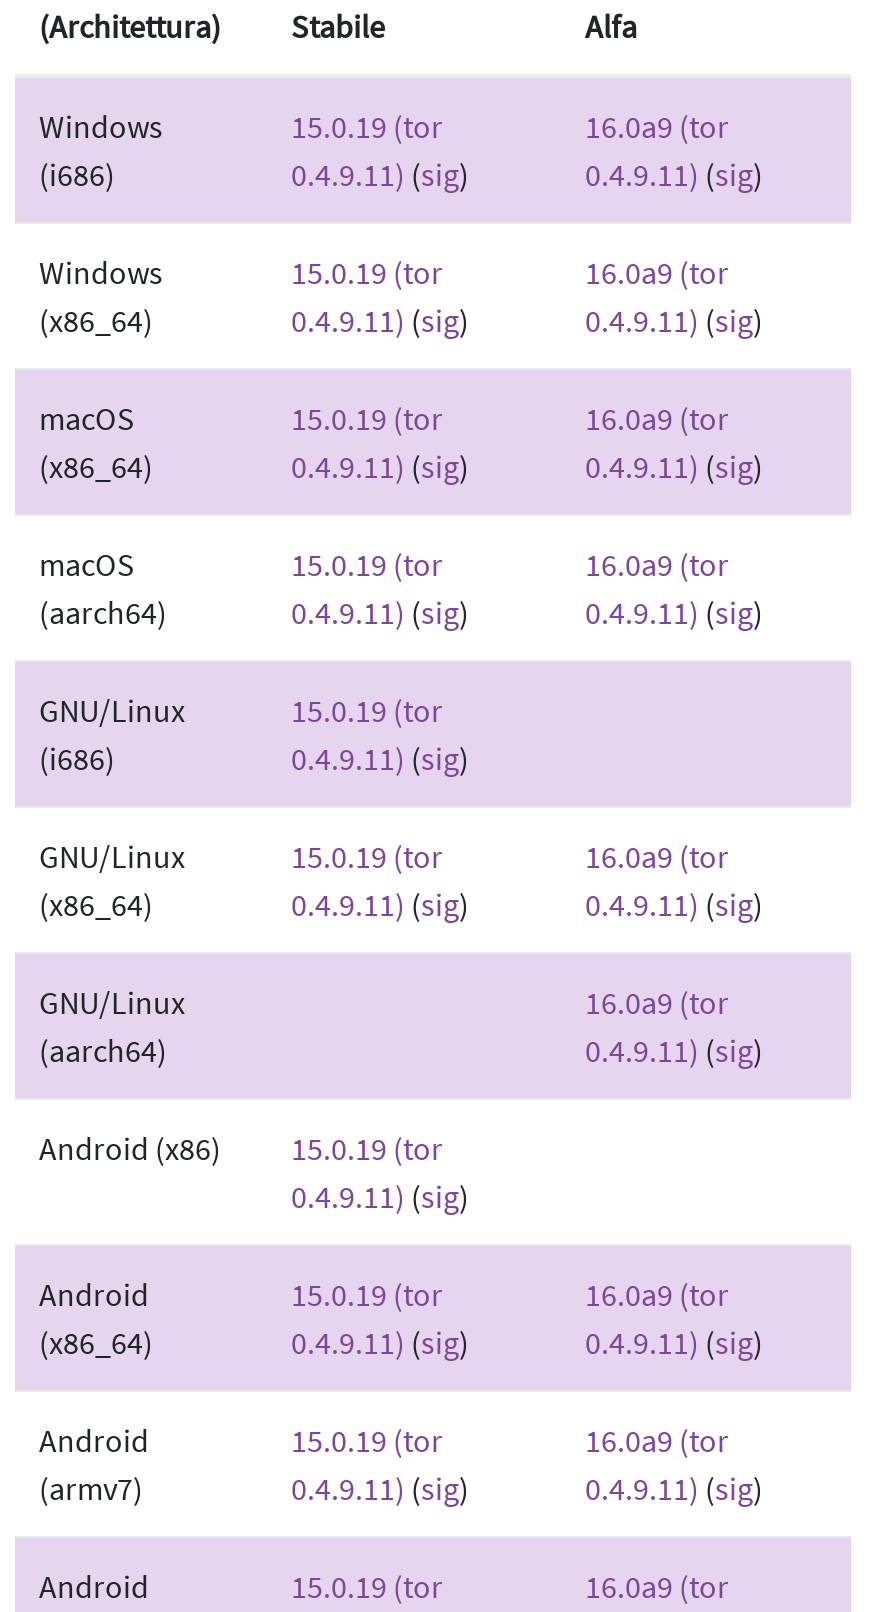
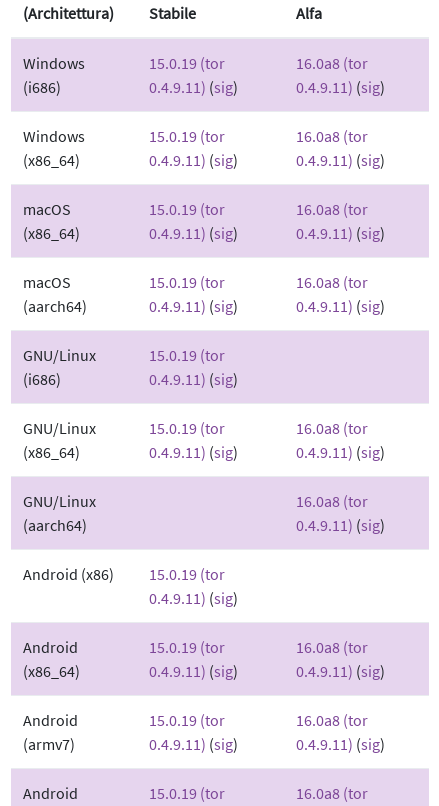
- 16.0a9 (tor
+ 16.0a8 (tor

- 16.0a9 (tor
+ 16.0a8 (tor

- 16.0a9 (tor
+ 16.0a8 (tor

- 16.0a9 (tor
+ 16.0a8 (tor

- 16.0a9 (tor
+ 16.0a8 (tor

- 16.0a9 (tor
+ 16.0a8 (tor

- 16.0a9 (tor
+ 16.0a8 (tor

- 16.0a9 (tor
+ 16.0a8 (tor

- 16.0a9 (tor
+ 16.0a8 (tor
